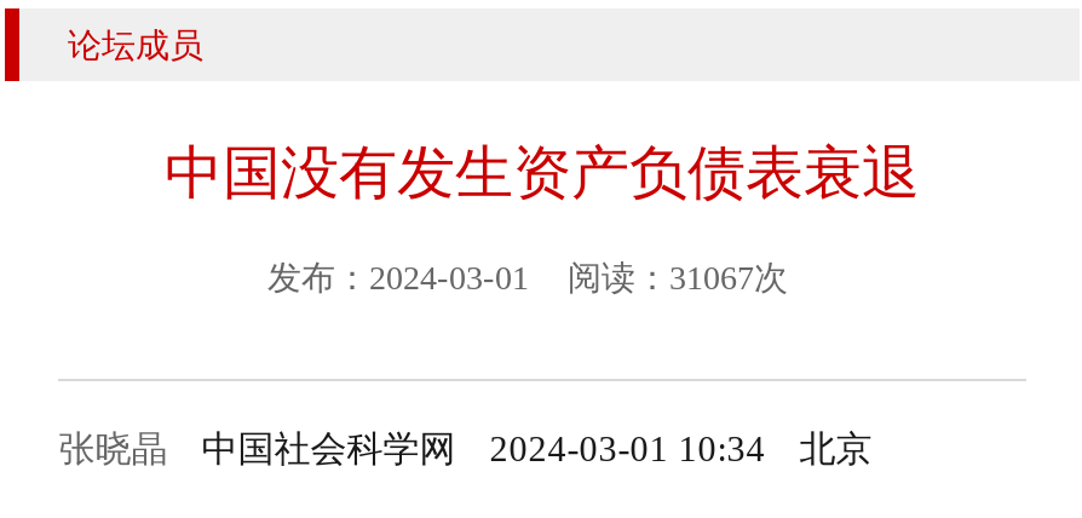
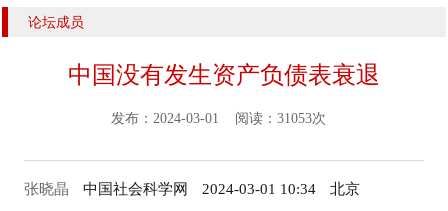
- 发布：2024-03-01 阅读：31067次
+ 发布：2024-03-01 阅读：31053次
